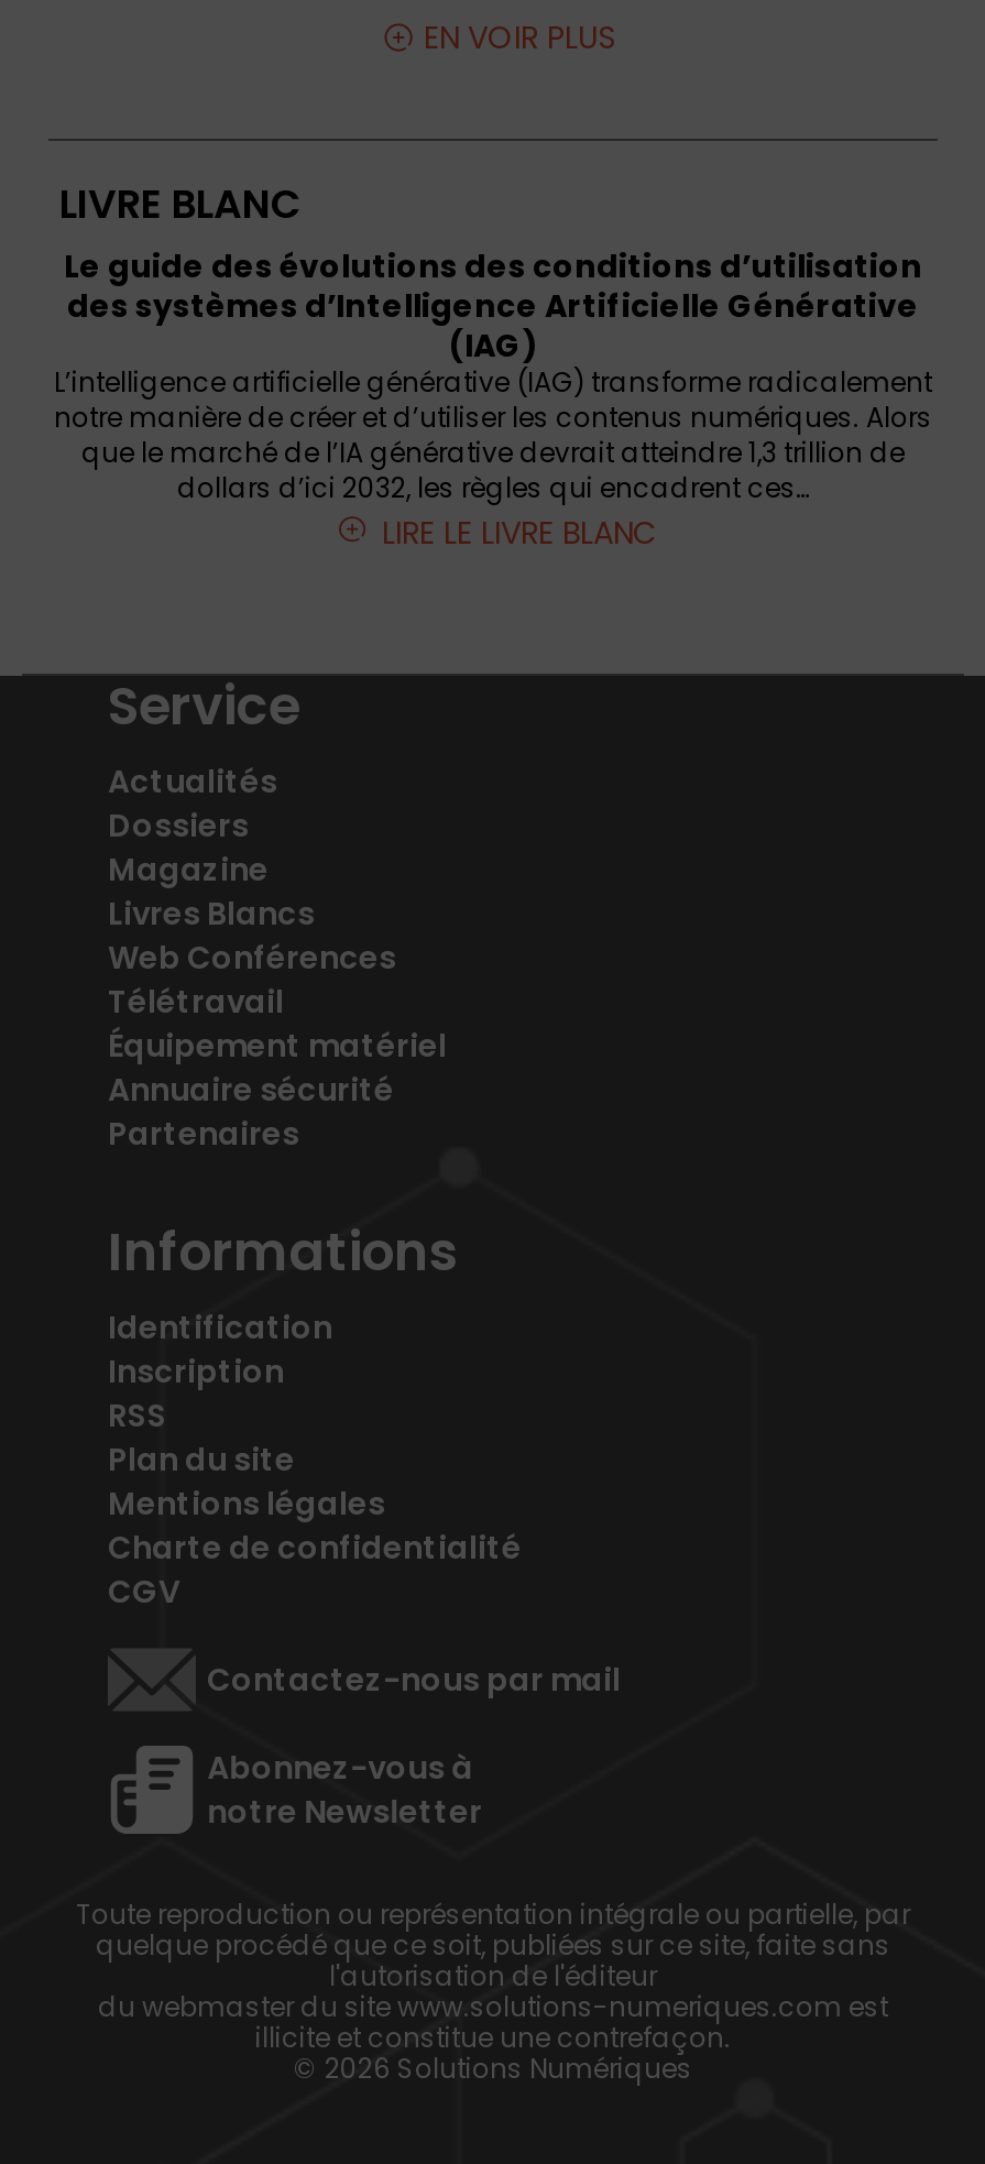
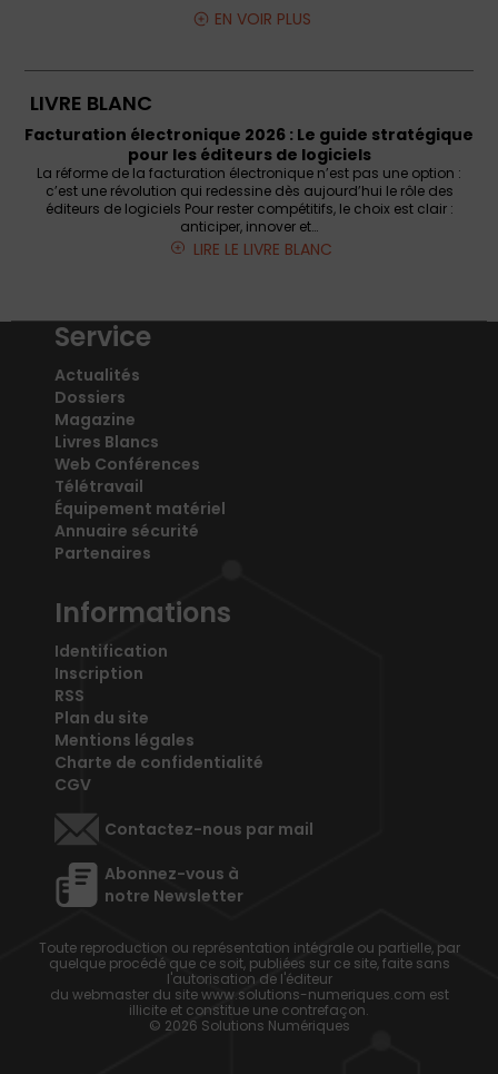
- Le guide des évolutions des conditions d’utilisation
- des systèmes d’Intelligence Artificielle Générative
- (IAG)
- L’intelligence artificielle générative (IAG) transforme radicalement
- notre manière de créer et d’utiliser les contenus numériques. Alors
- que le marché de l’IA générative devrait atteindre 1,3 trillion de
- dollars d’ici 2032, les règles qui encadrent ces…
+ Facturation électronique 2026 : Le guide stratégique
+ pour les éditeurs de logiciels
+ La réforme de la facturation électronique n’est pas une option :
+ c’est une révolution qui redessine dès aujourd’hui le rôle des
+ éditeurs de logiciels Pour rester compétitifs, le choix est clair :
+ anticiper, innover et…
